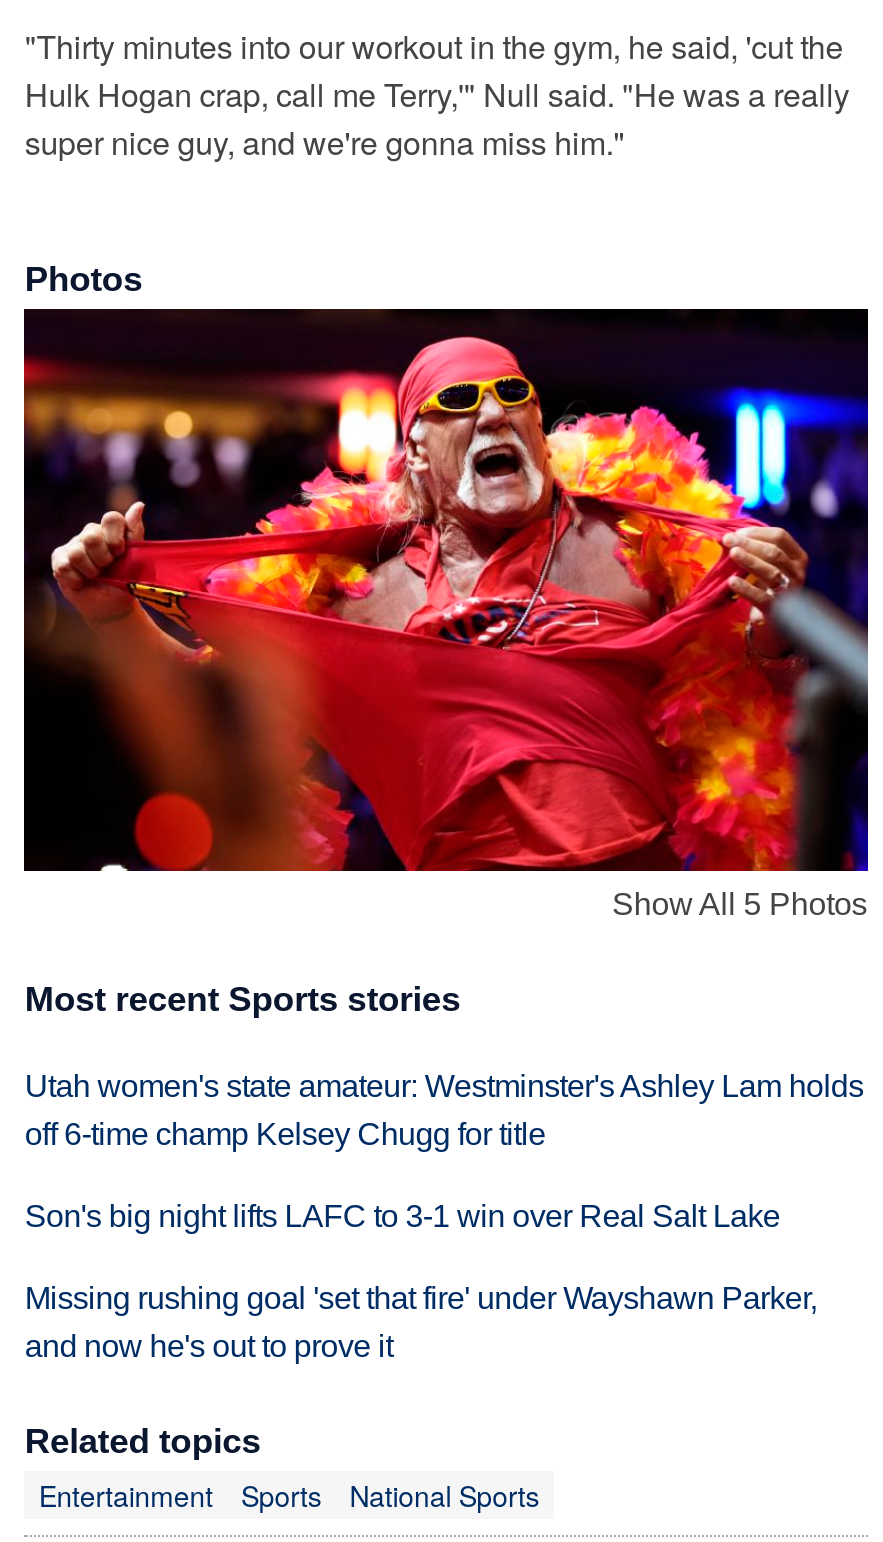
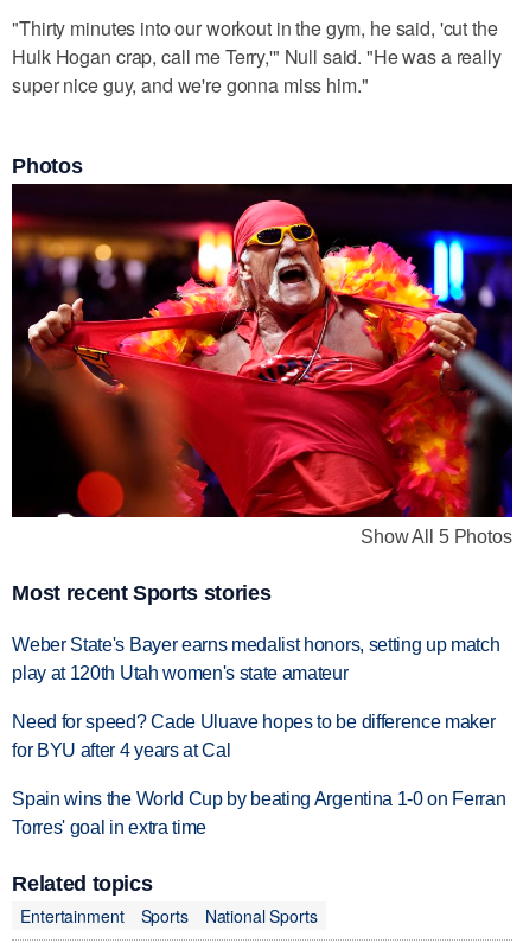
- Utah women's state amateur: Westminster's Ashley Lam holds
- off 6-time champ Kelsey Chugg for title
+ Weber State's Bayer earns medalist honors, setting up match
+ play at 120th Utah women's state amateur

- Son's big night lifts LAFC to 3-1 win over Real Salt Lake
+ Need for speed? Cade Uluave hopes to be difference maker
+ for BYU after 4 years at Cal

- Missing rushing goal 'set that fire' under Wayshawn Parker,
- and now he's out to prove it
+ Spain wins the World Cup by beating Argentina 1-0 on Ferran
+ Torres' goal in extra time
